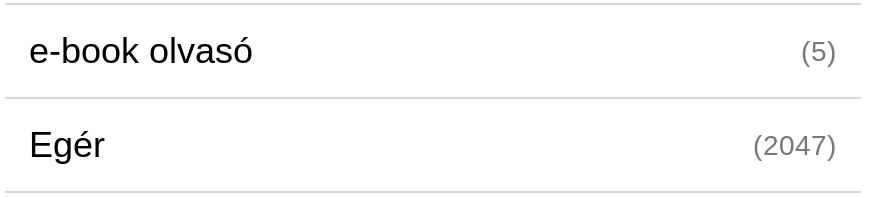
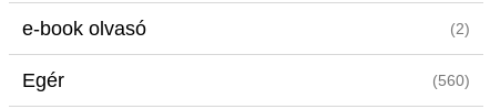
- (5)
+ (2)

- (2047)
+ (560)
